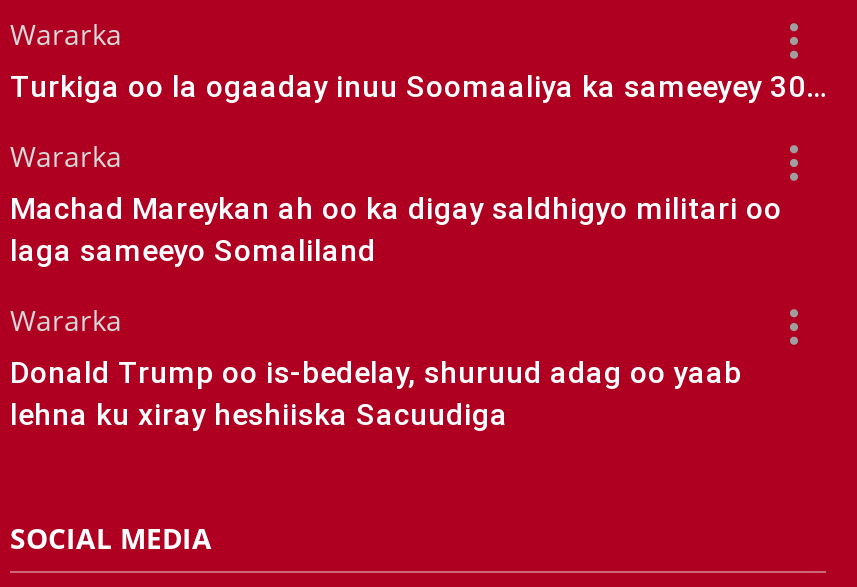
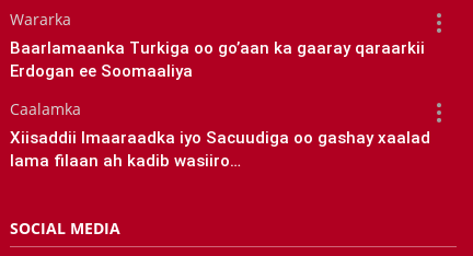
- Turkiga oo la ogaaday inuu Soomaaliya ka sameeyey 30…
- Wararka
- Machad Mareykan ah oo ka digay saldhigyo militari oo
- laga sameeyo Somaliland
- Wararka
- Donald Trump oo is-bedelay, shuruud adag oo yaab
- lehna ku xiray heshiiska Sacuudiga
+ Baarlamaanka Turkiga oo go’aan ka gaaray qaraarkii
+ Erdogan ee Soomaaliya
+ Caalamka
+ Xiisaddii Imaaraadka iyo Sacuudiga oo gashay xaalad
+ lama filaan ah kadib wasiiro…
